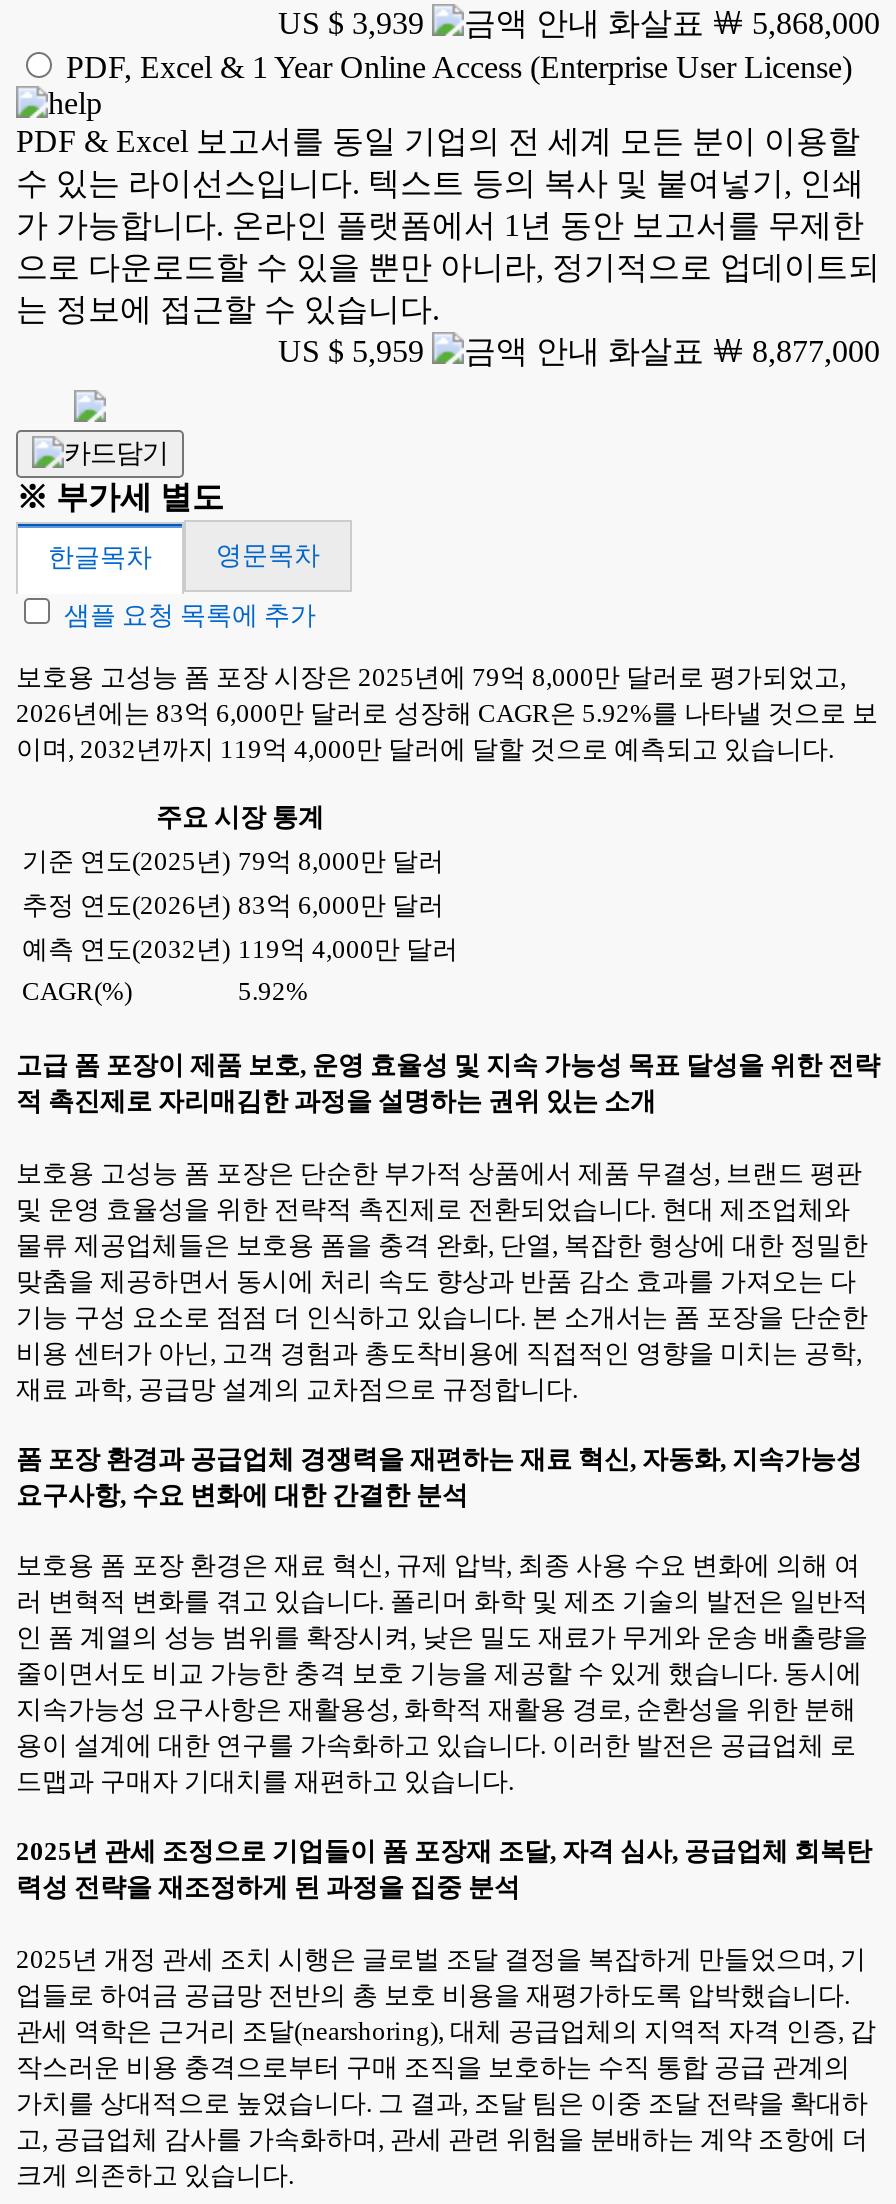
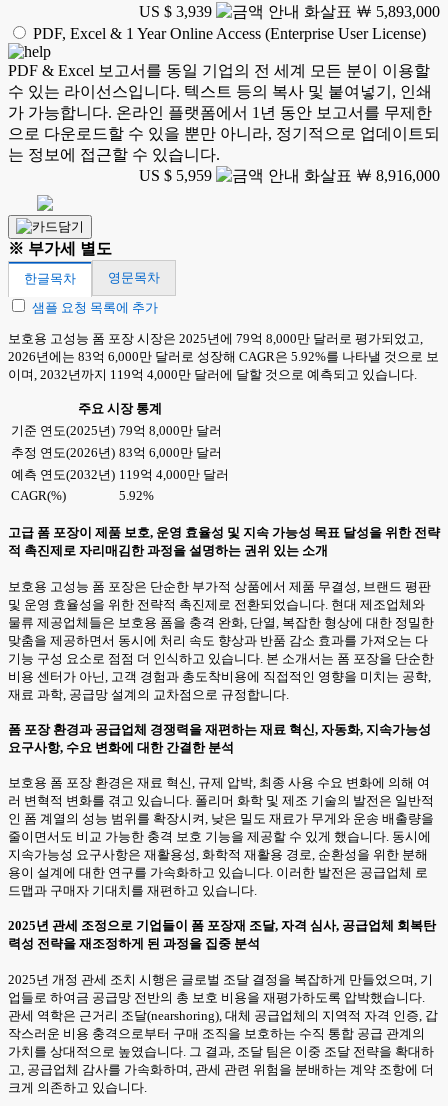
- ￦ 5,868,000
+ ￦ 5,893,000

- ￦ 8,877,000
+ ￦ 8,916,000
